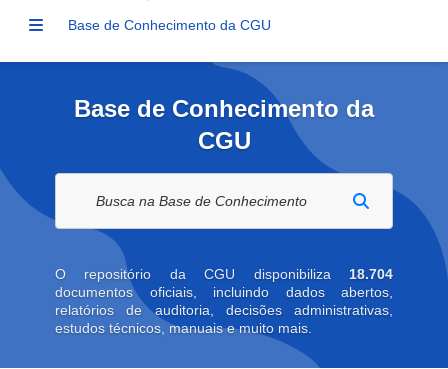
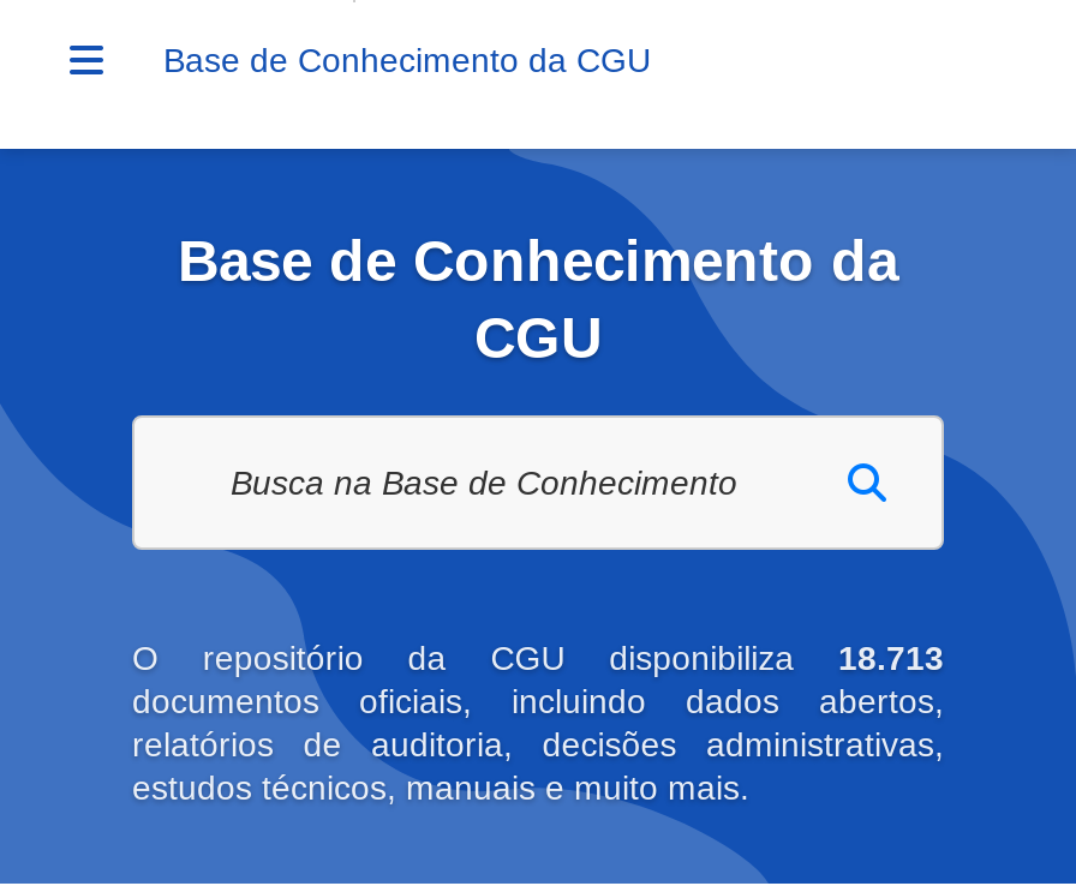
- O repositório da CGU disponibiliza 18.704
+ O repositório da CGU disponibiliza 18.713
